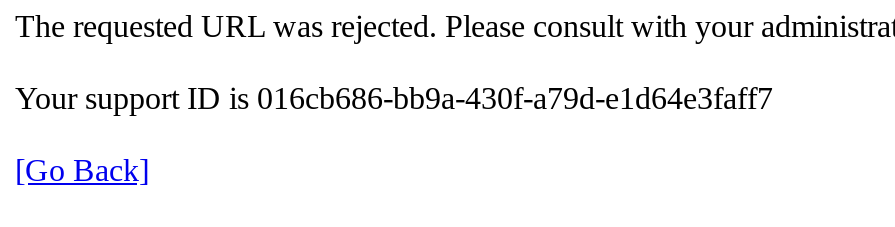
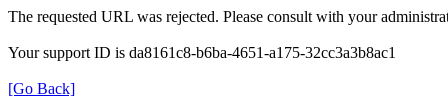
- Your support ID is 016cb686-bb9a-430f-a79d-e1d64e3faff7
+ Your support ID is da8161c8-b6ba-4651-a175-32cc3a3b8ac1
